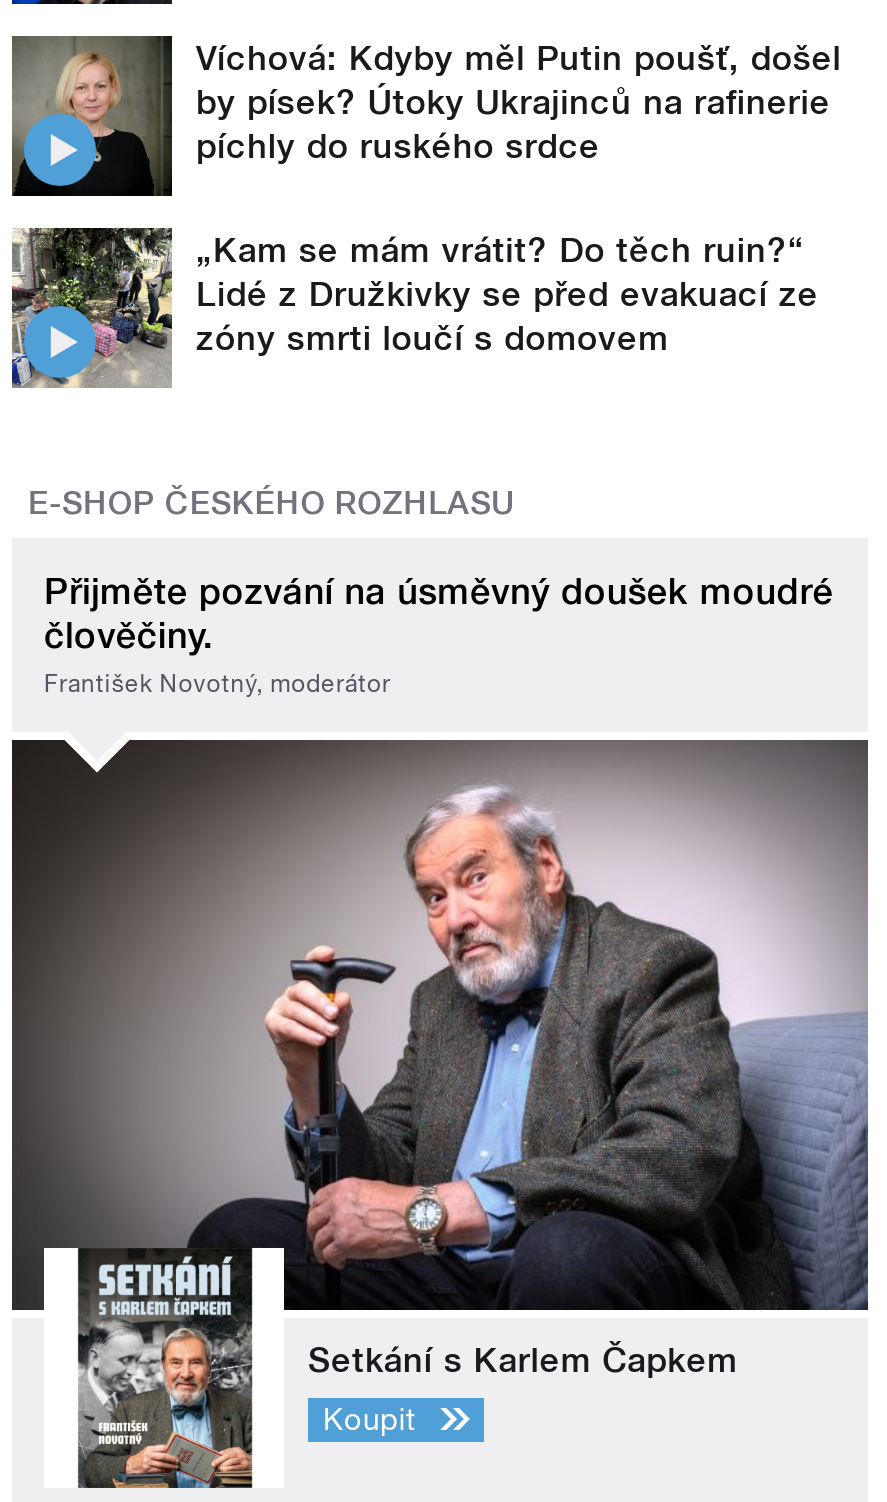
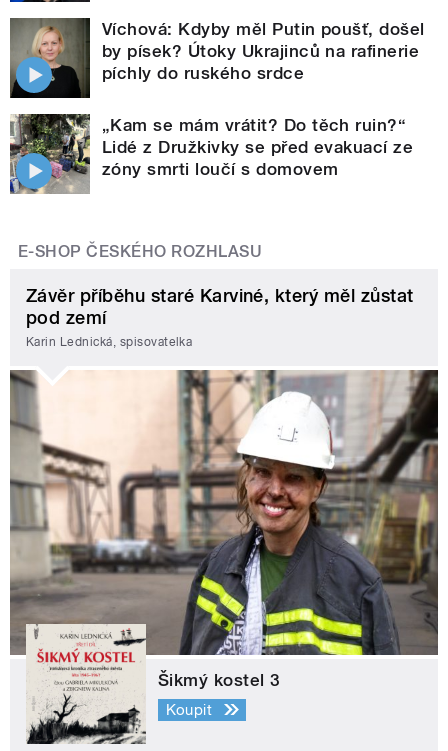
- Přijměte pozvání na úsměvný doušek moudré
- člověčiny.
- František Novotný, moderátor
+ Závěr příběhu staré Karviné, který měl zůstat
+ pod zemí
+ Karin Lednická, spisovatelka

- [image]
- Setkání s Karlem Čapkem
+ [image]
+ Šikmý kostel 3
